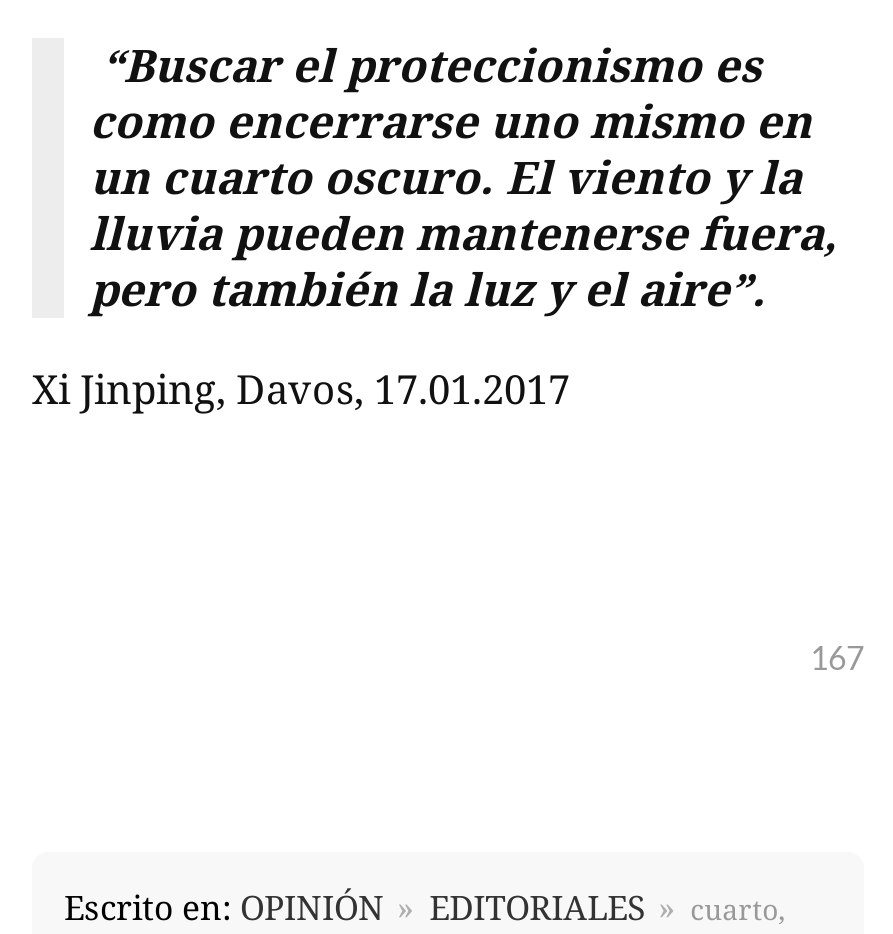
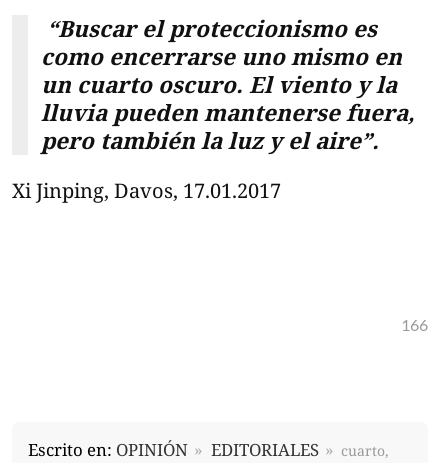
- 167
+ 166
